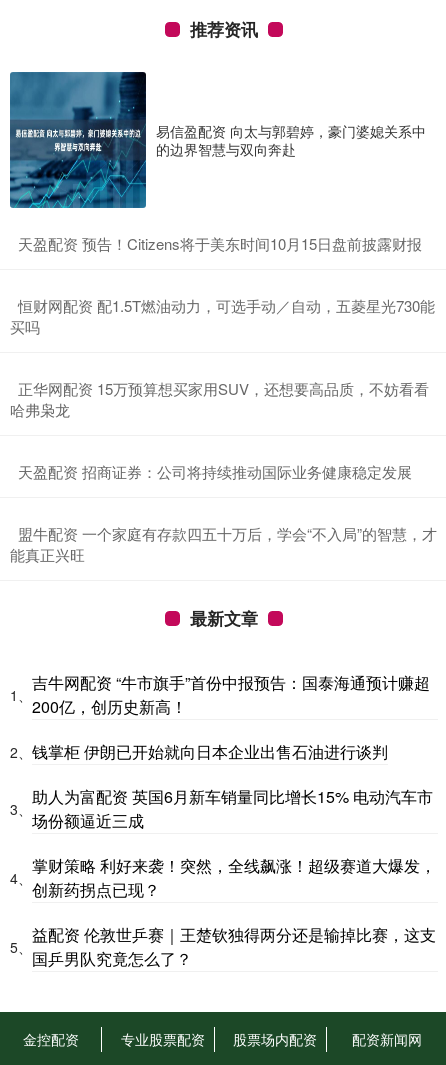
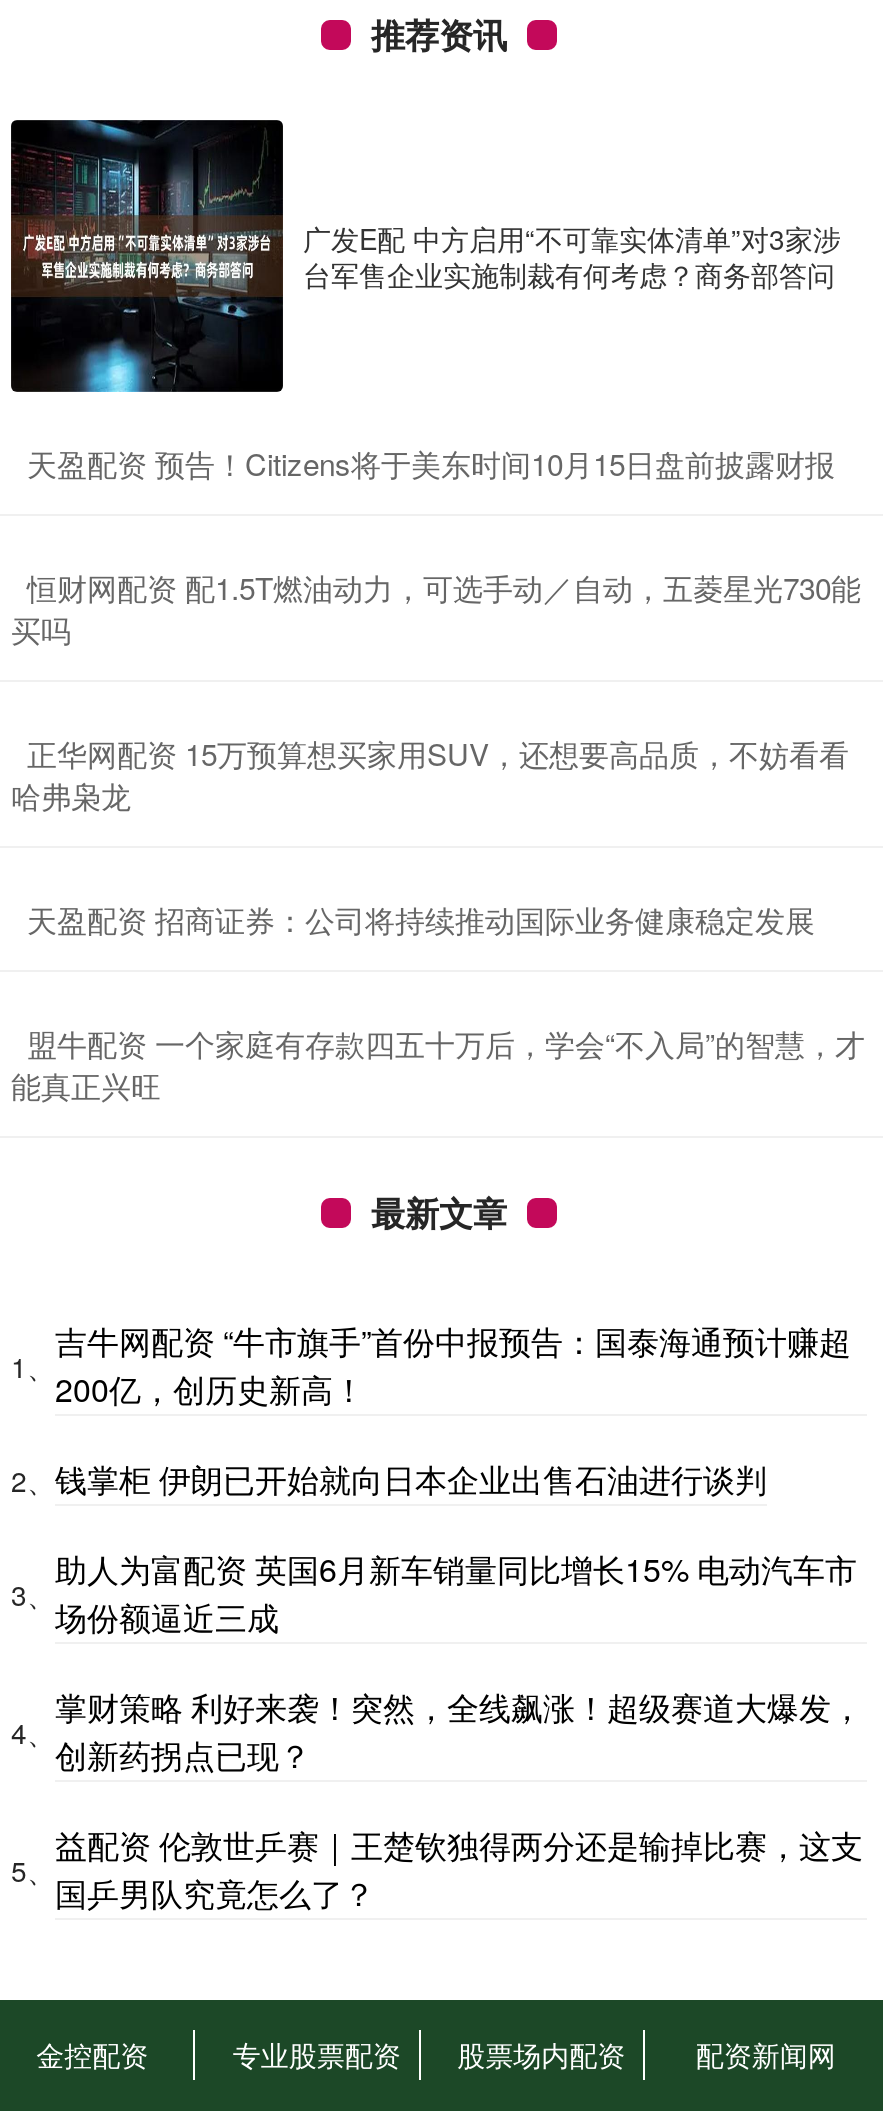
- [image]
- 易信盈配资 向太与郭碧婷，豪门婆媳关系中
- 的边界智慧与双向奔赴
+ [image]
+ 广发E配 中方启用“不可靠实体清单”对3家涉
+ 台军售企业实施制裁有何考虑？商务部答问
